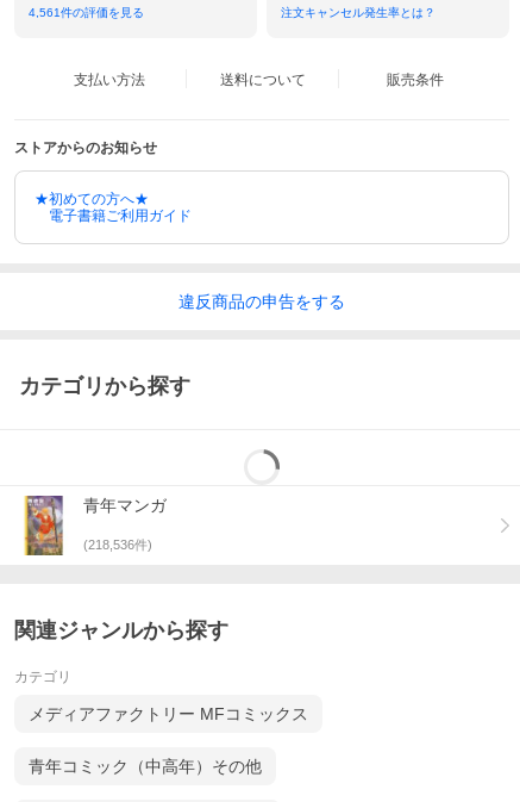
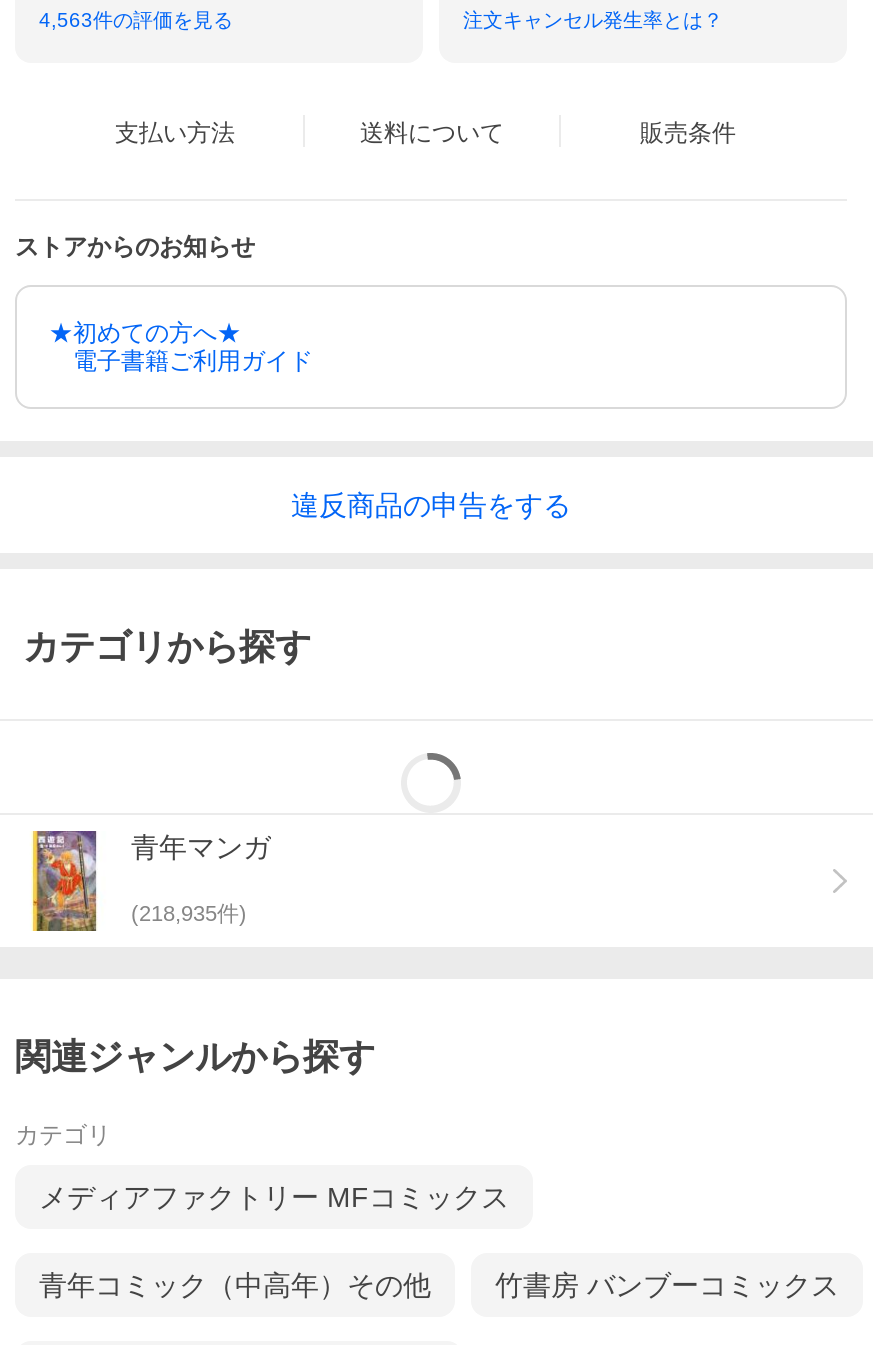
- 4,561件の評価を見る
+ 4,563件の評価を見る

- (218,536件)
+ (218,935件)

+ 竹書房 バンブーコミックス
